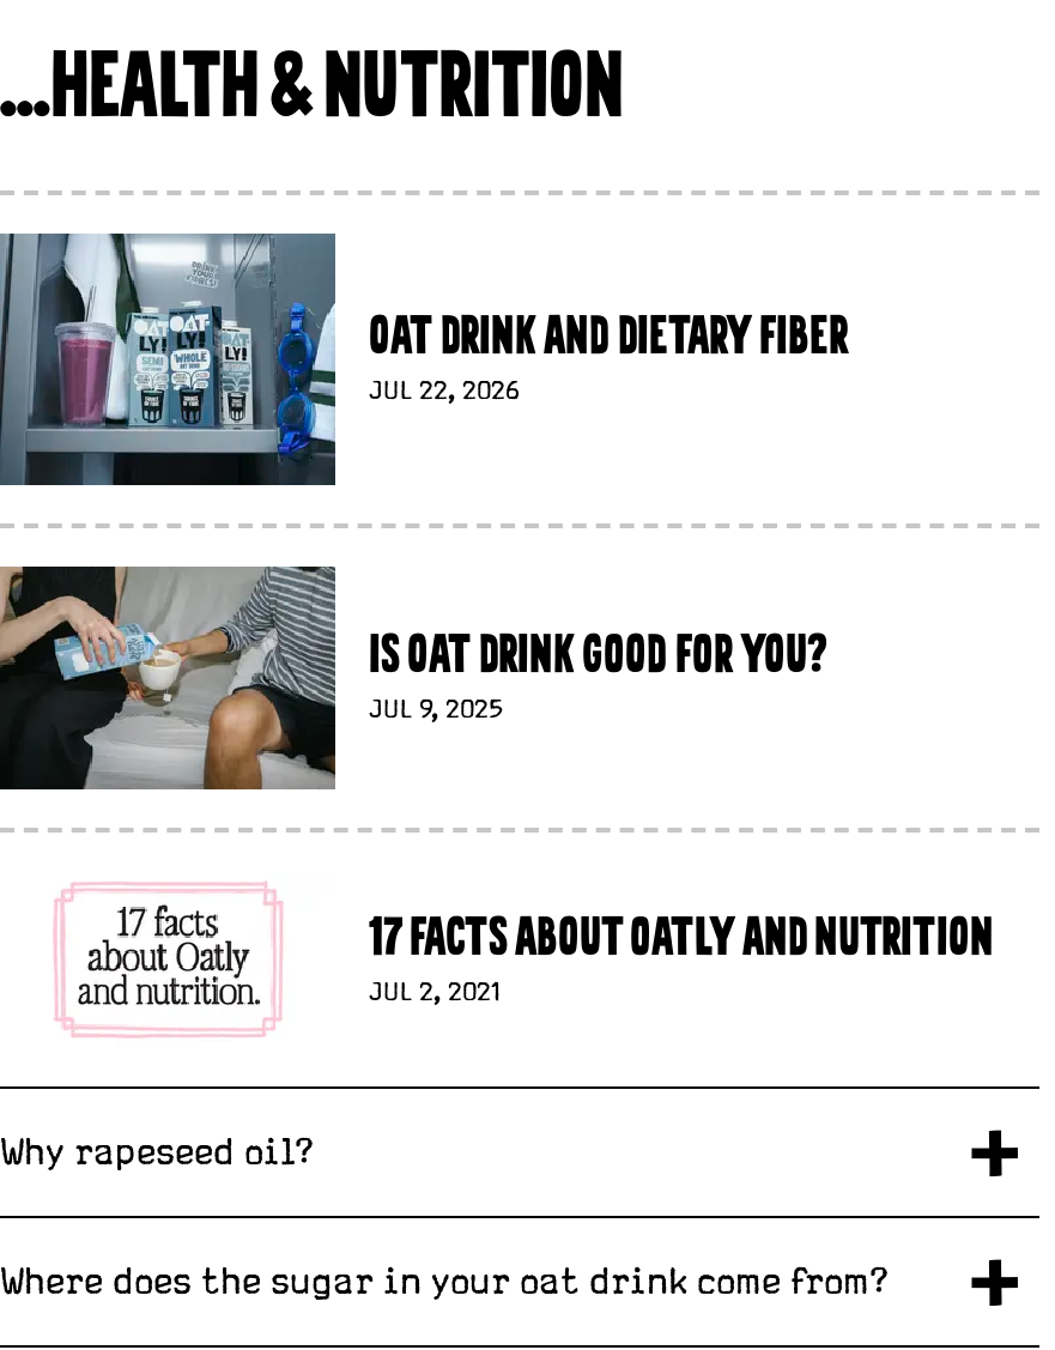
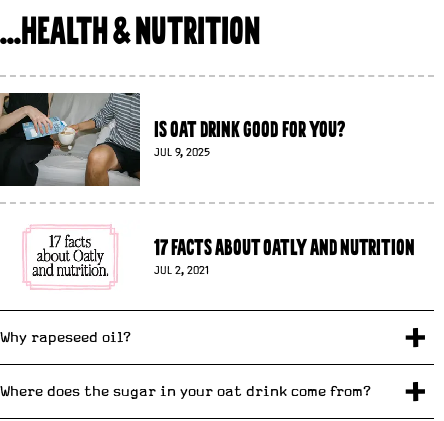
- [image]
- OAT DRINK AND DIETARY FIBER
- JUL 22, 2026
